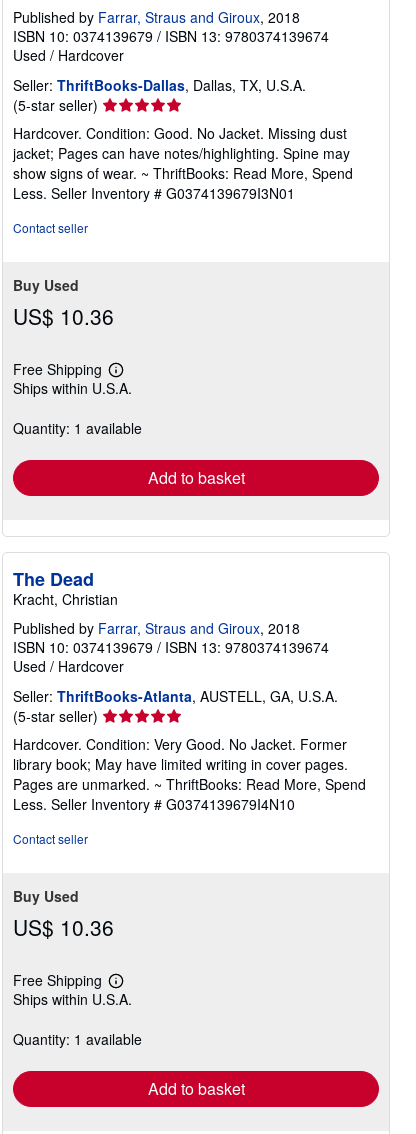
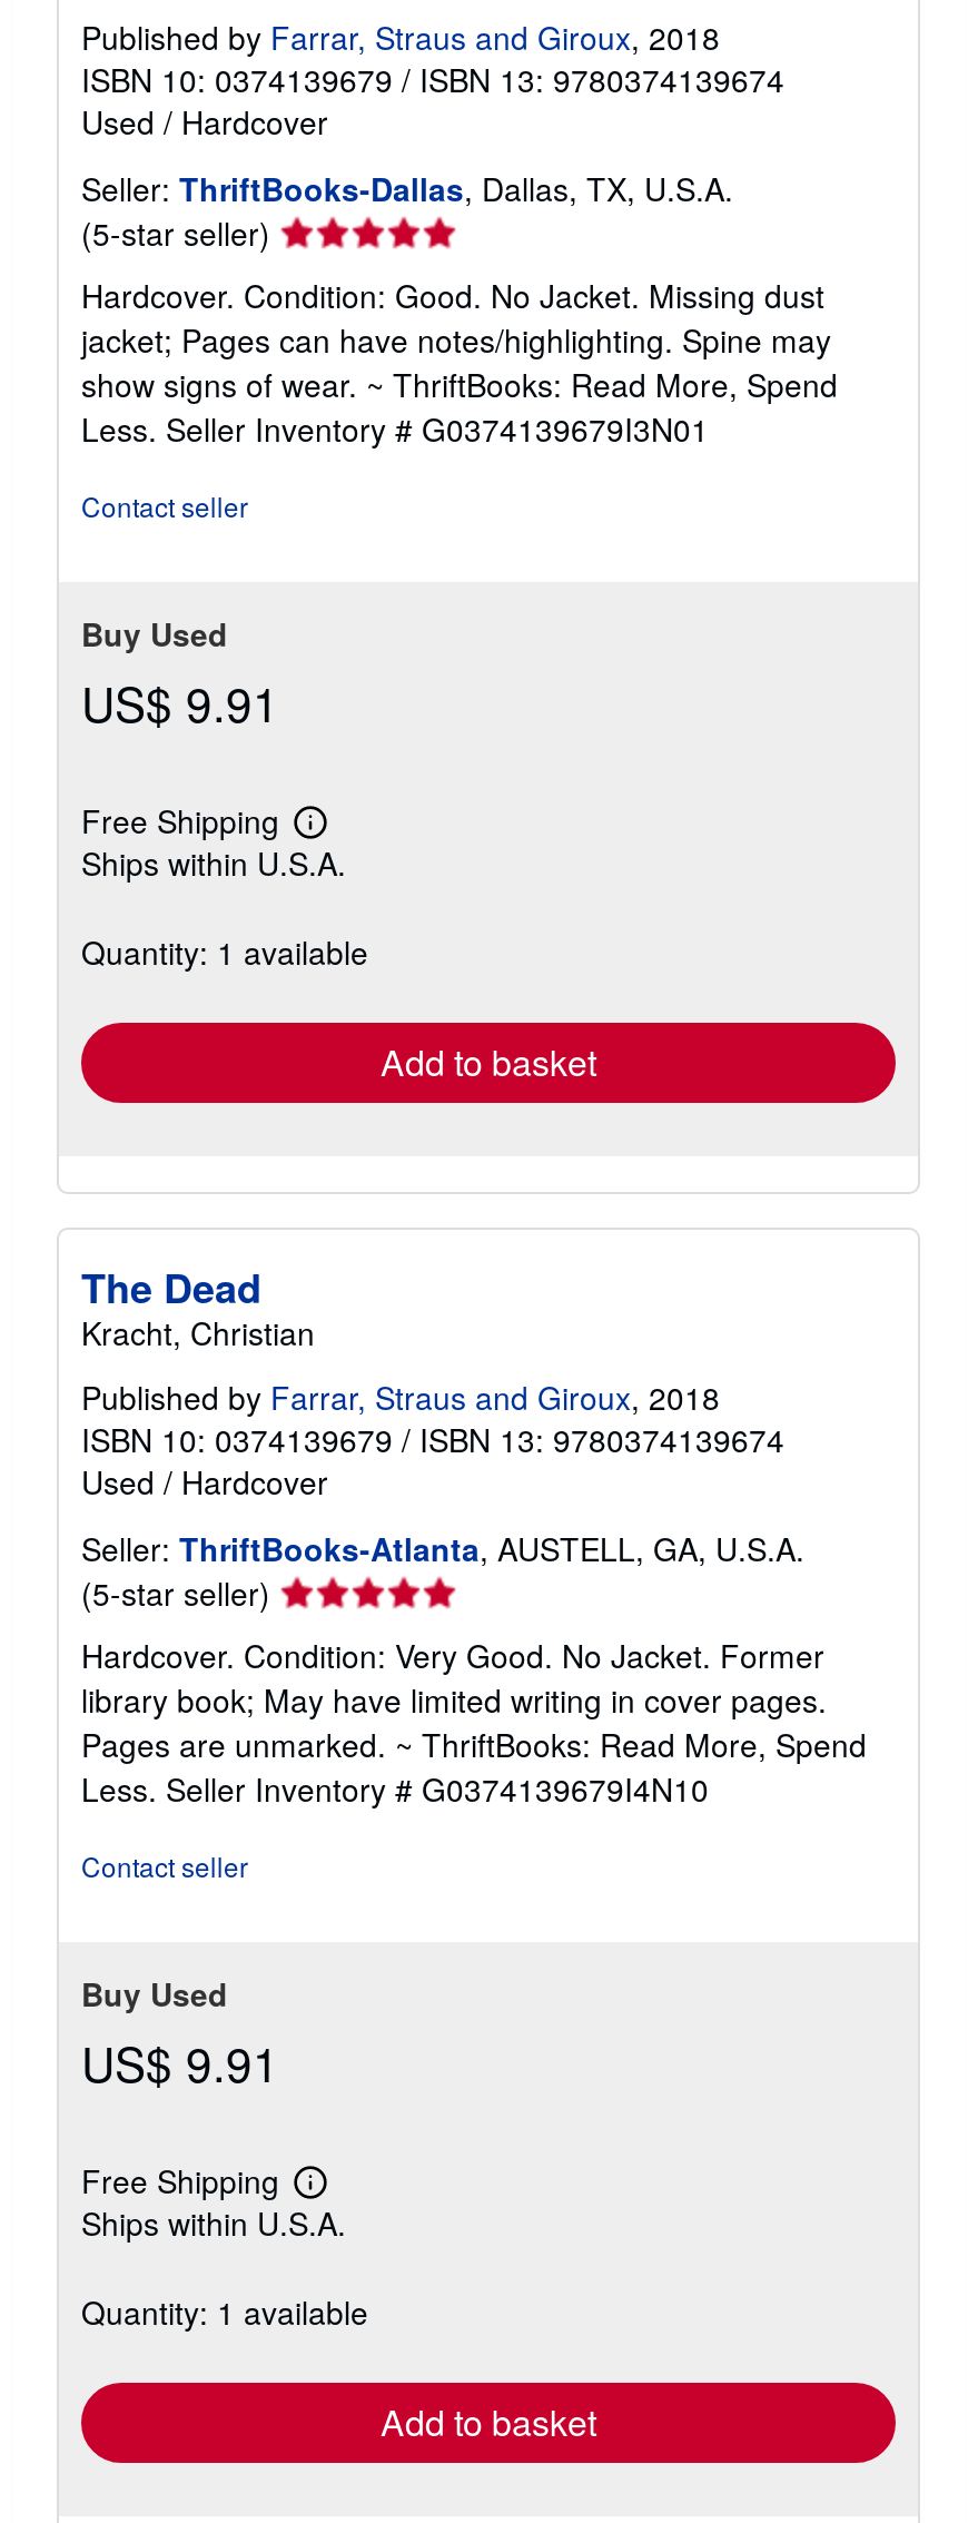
- US$ 10.36
+ US$ 9.91

- US$ 10.36
+ US$ 9.91
